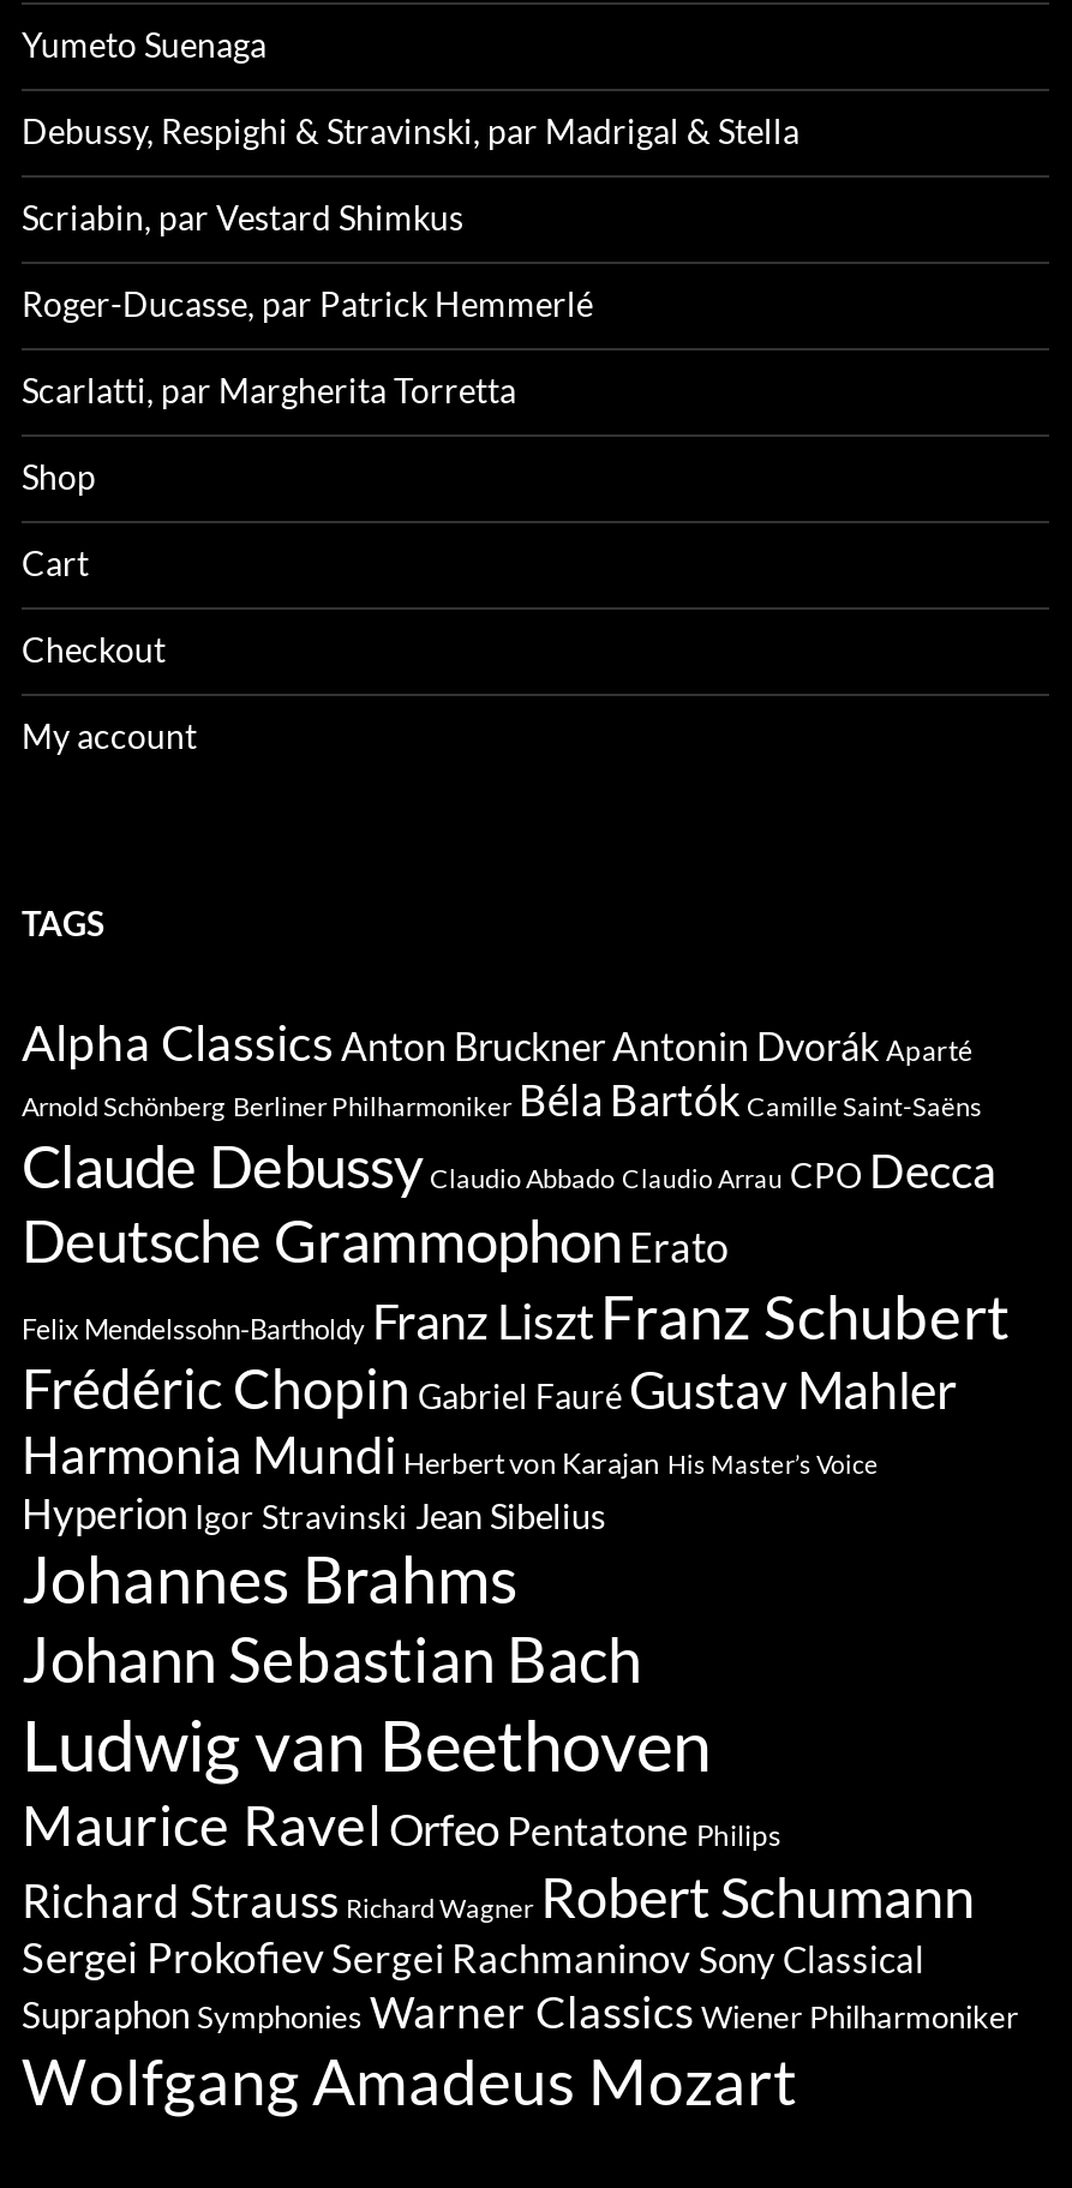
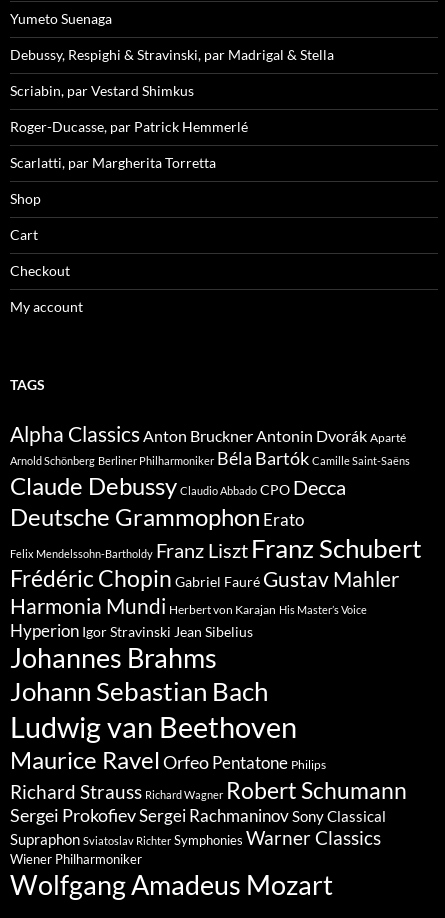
- Claude Debussy Claudio Abbado Claudio Arrau CPO Decca
+ Claude Debussy Claudio Abbado CPO Decca

- Supraphon Symphonies Warner Classics Wiener Philharmoniker
+ Supraphon Sviatoslav Richter Symphonies Warner Classics
+ Wiener Philharmoniker
